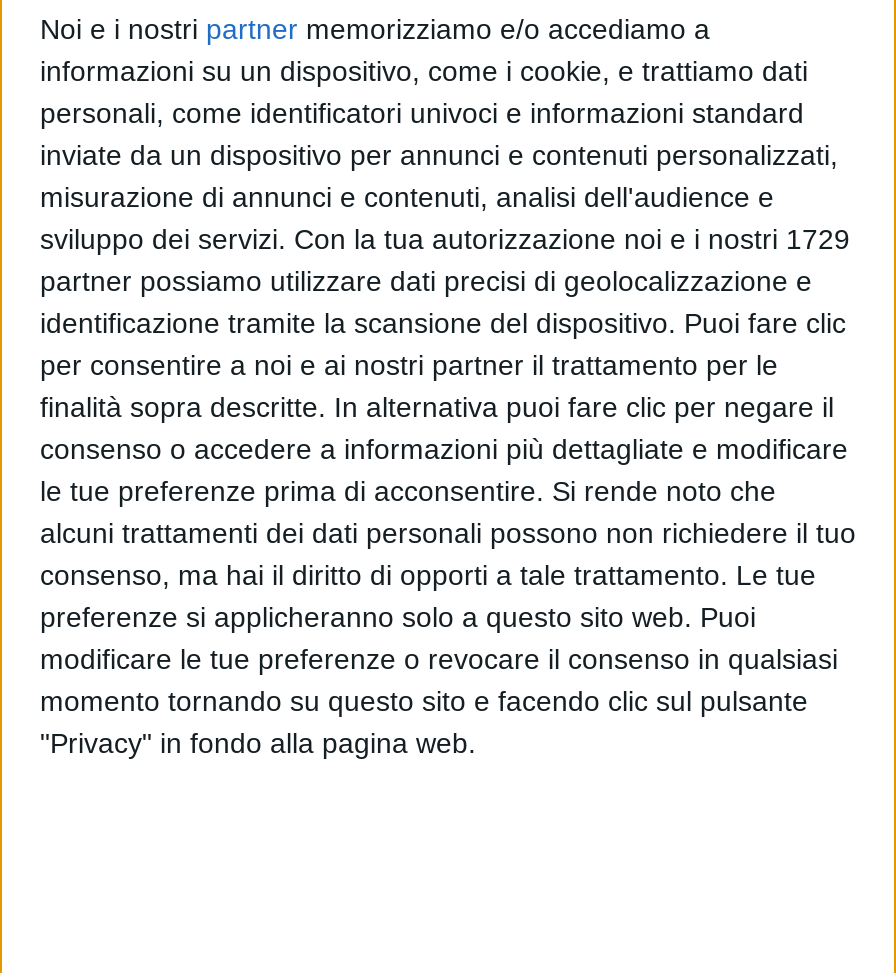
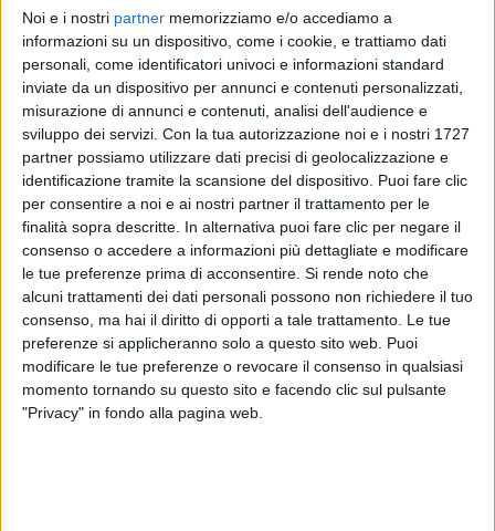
- sviluppo dei servizi. Con la tua autorizzazione noi e i nostri 1729
+ sviluppo dei servizi. Con la tua autorizzazione noi e i nostri 1727
